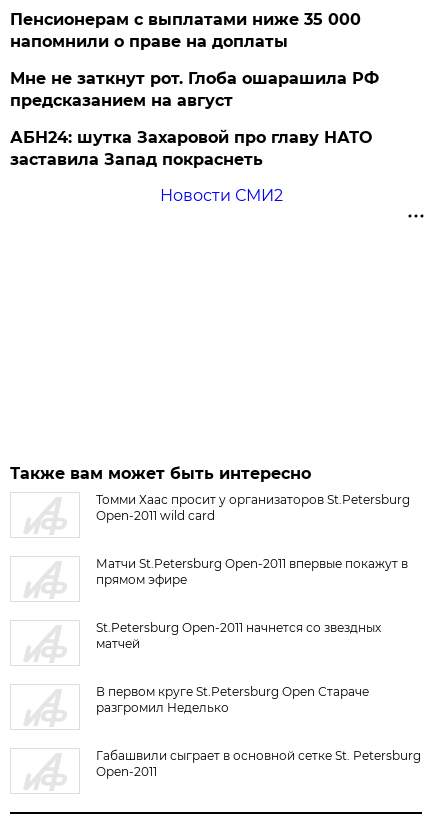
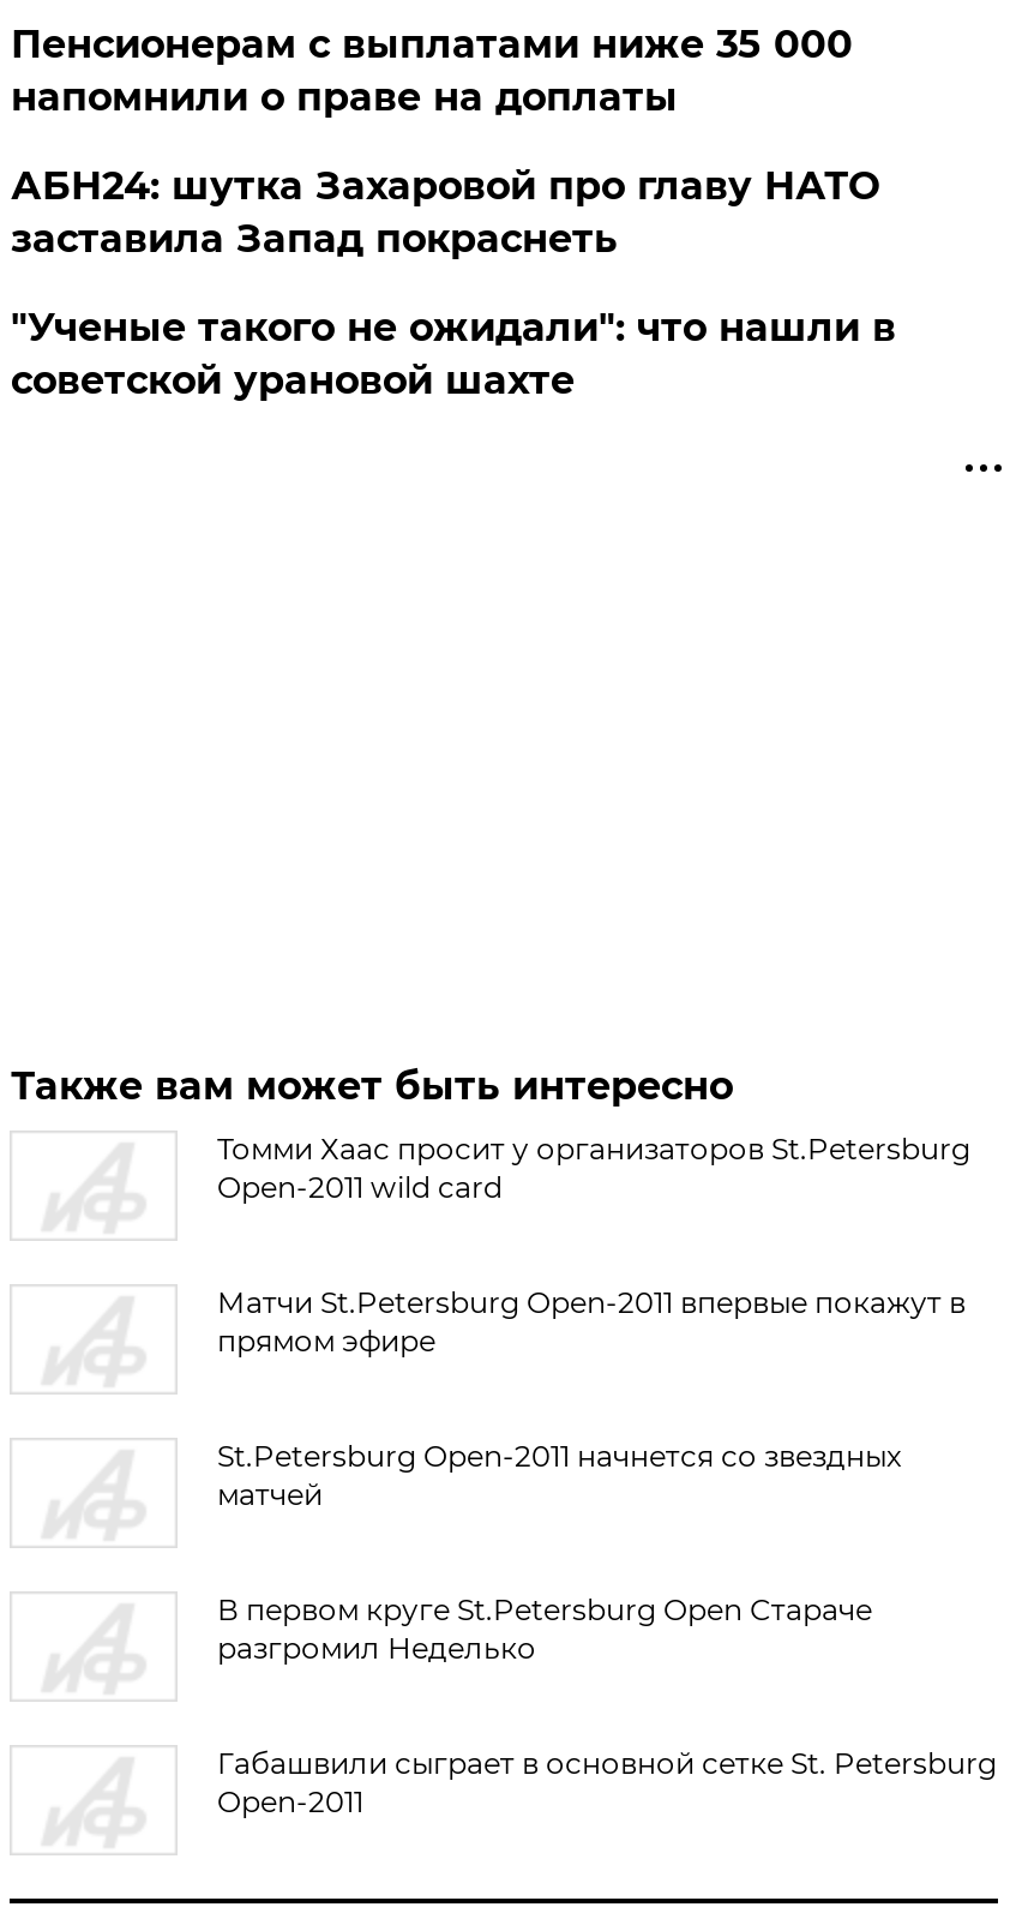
- Мне не заткнут рот. Глоба ошарашила РФ
- предсказанием на август

moved up: АБН24: шутка Захаровой про главу НАТО | заставила Запад покраснеть

- Новости СМИ2
+ "Ученые такого не ожидали": что нашли в
+ советской урановой шахте
